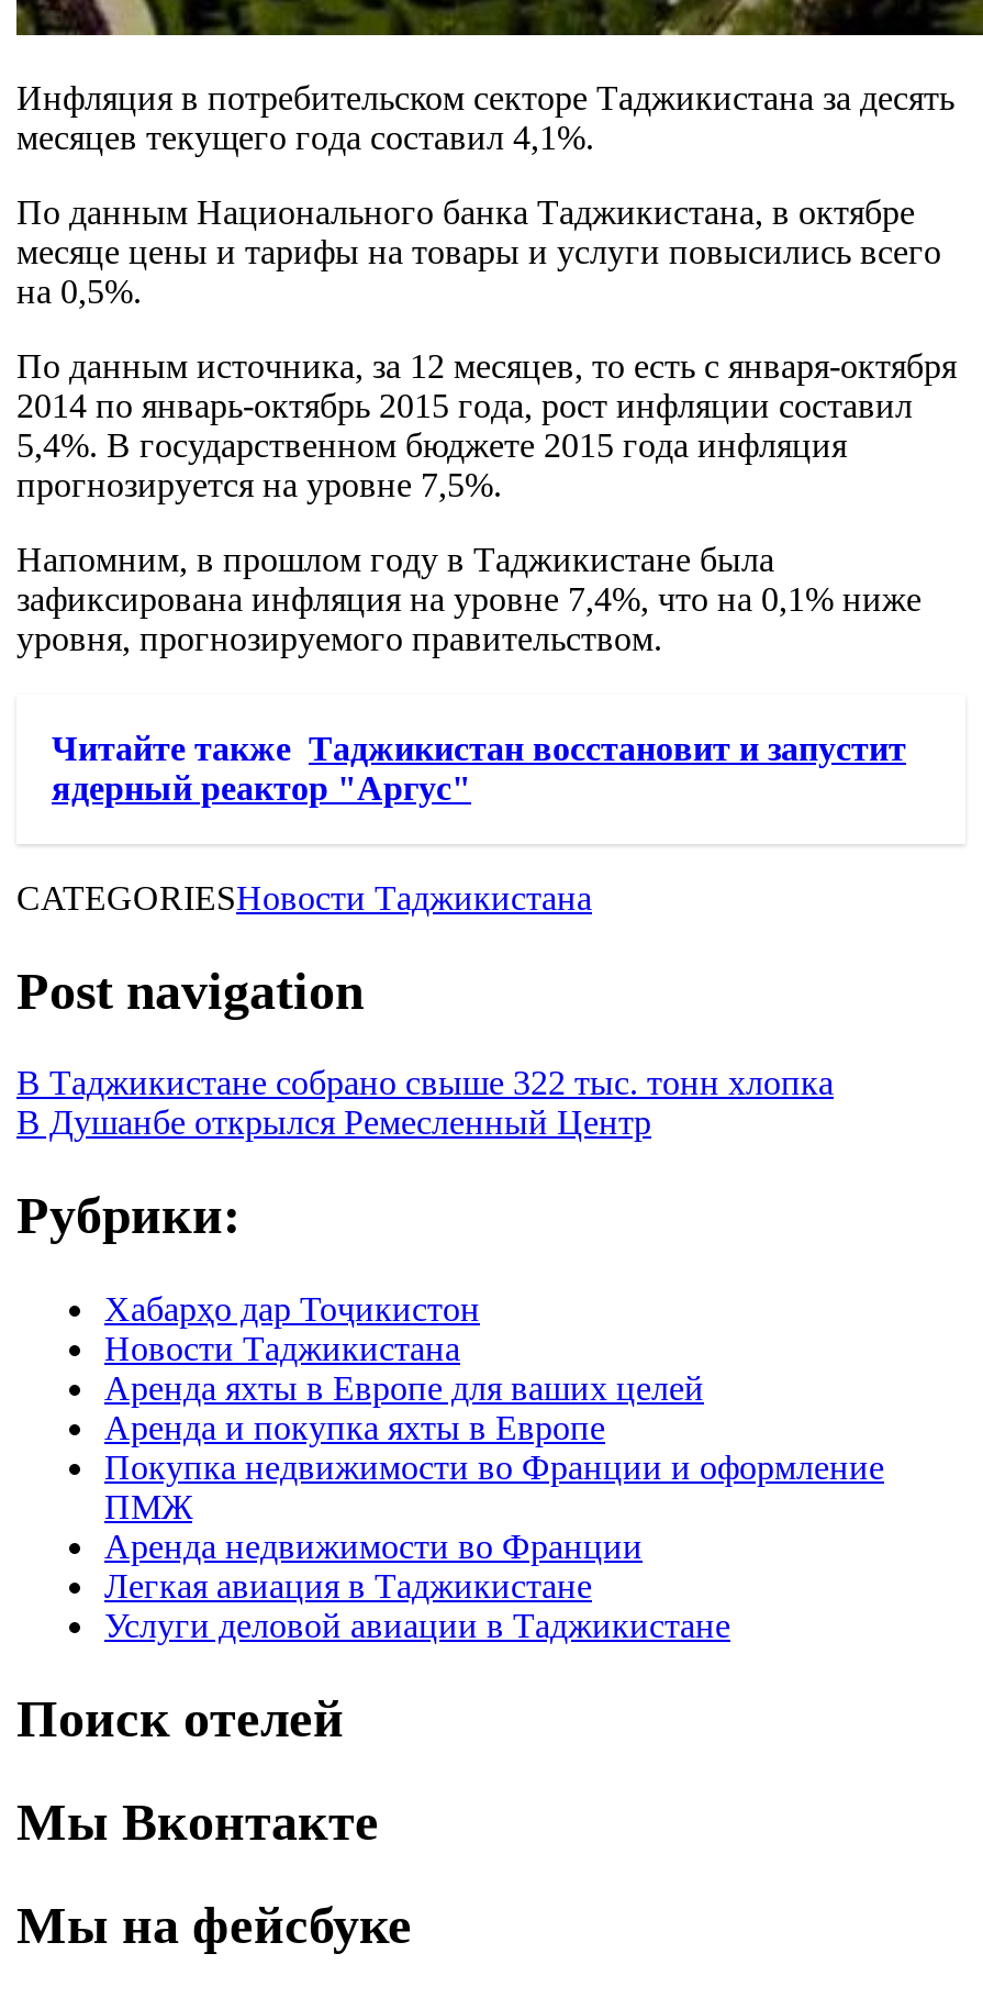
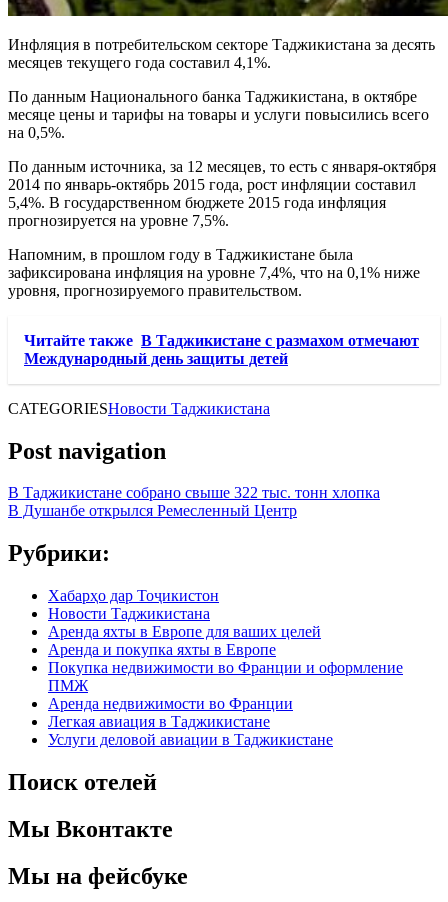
- Читайте также Таджикистан восстановит и запустит
- ядерный реактор "Аргус"
+ Читайте также В Таджикистане с размахом отмечают
+ Международный день защиты детей
